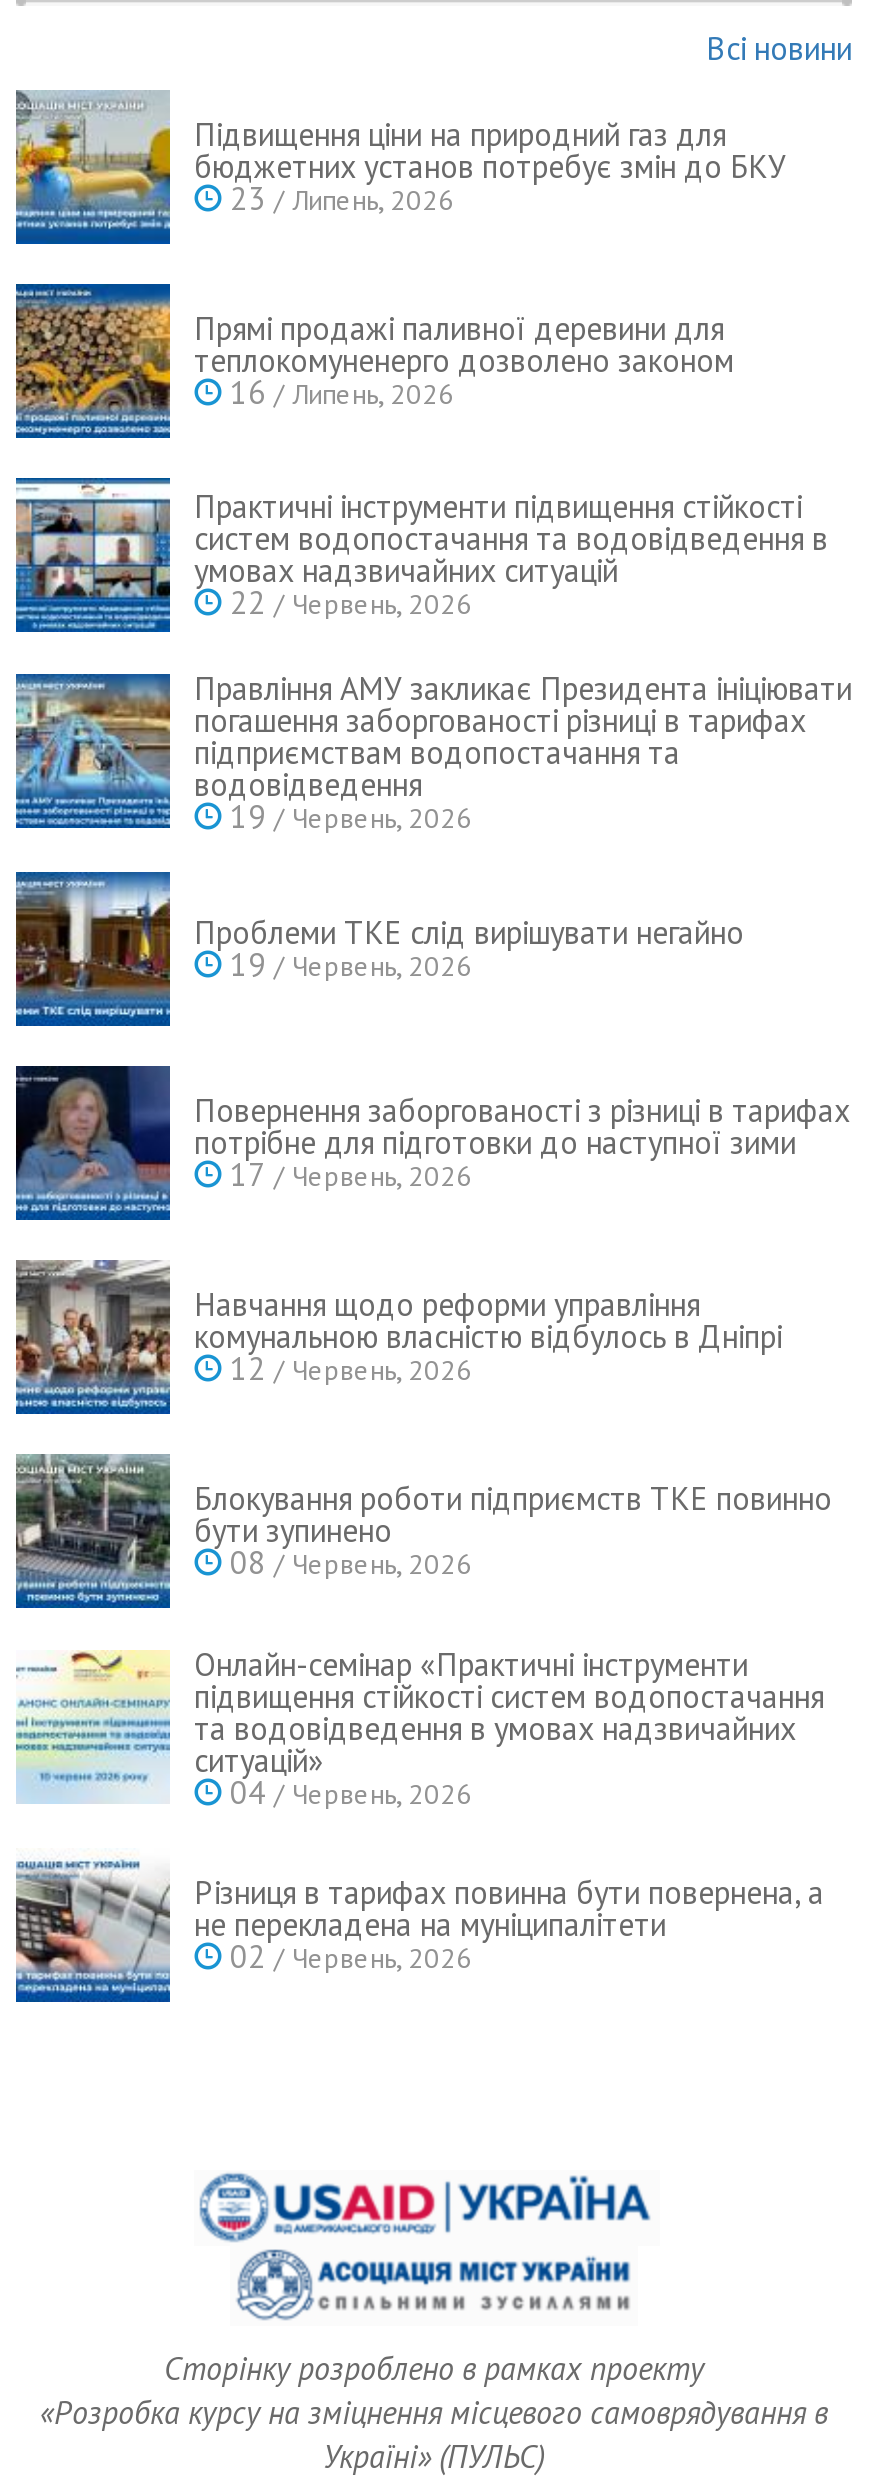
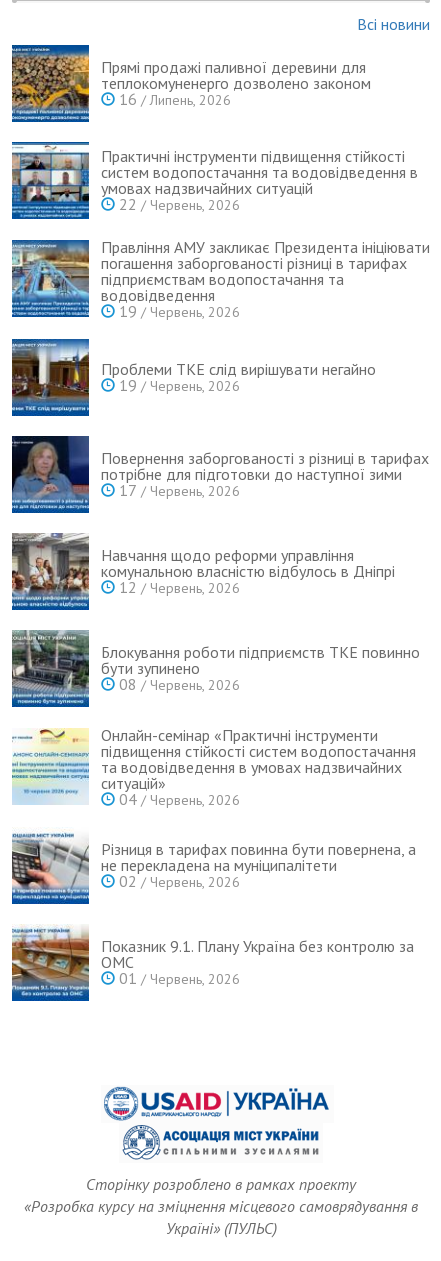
- [image]
- Підвищення ціни на природний газ для
- бюджетних установ потребує змін до БКУ
- 23/ Липень, 2026

moved up: [image] | Прямі продажі паливної деревини для | теплокомуненерго дозволено законом | ... | Різниця в тарифах повинна бути повернена, а | не перекладена на муніципалітети

+ [image]
+ Показник 9.1. Плану Україна без контролю за
+ ОМС
+ 01 / Червень, 2026
